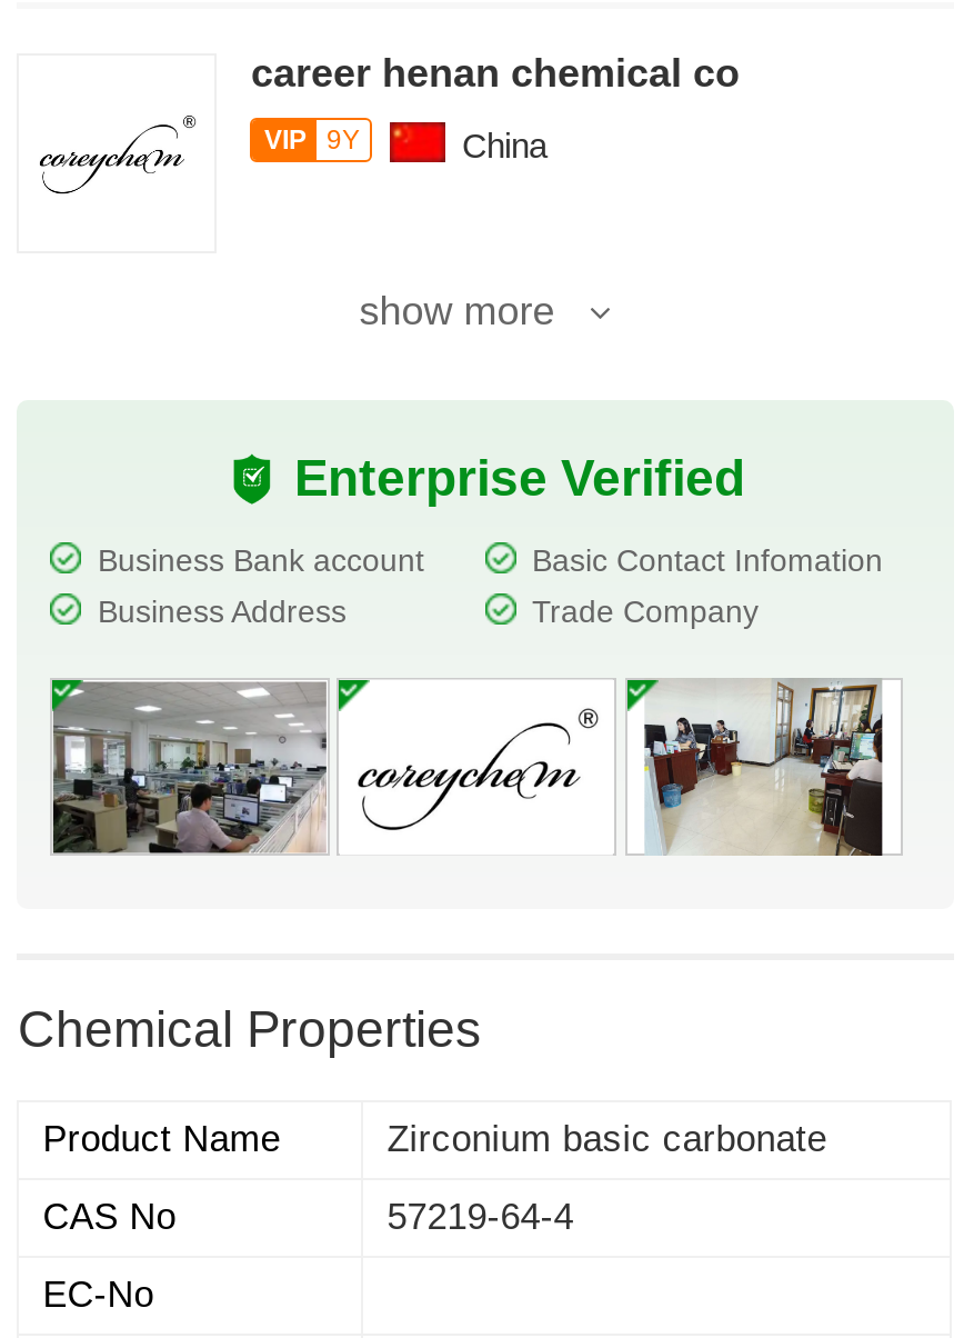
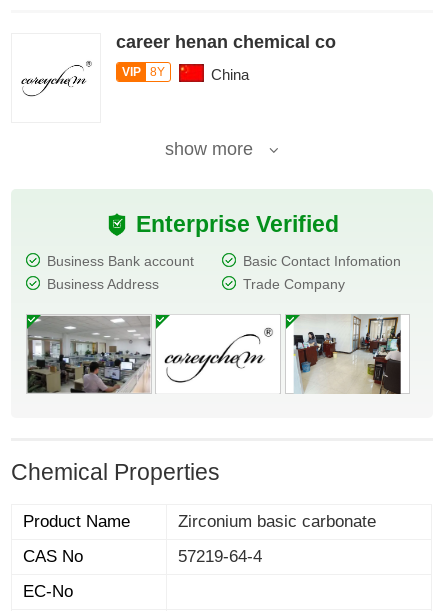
- VIP 9Y
+ VIP 8Y
